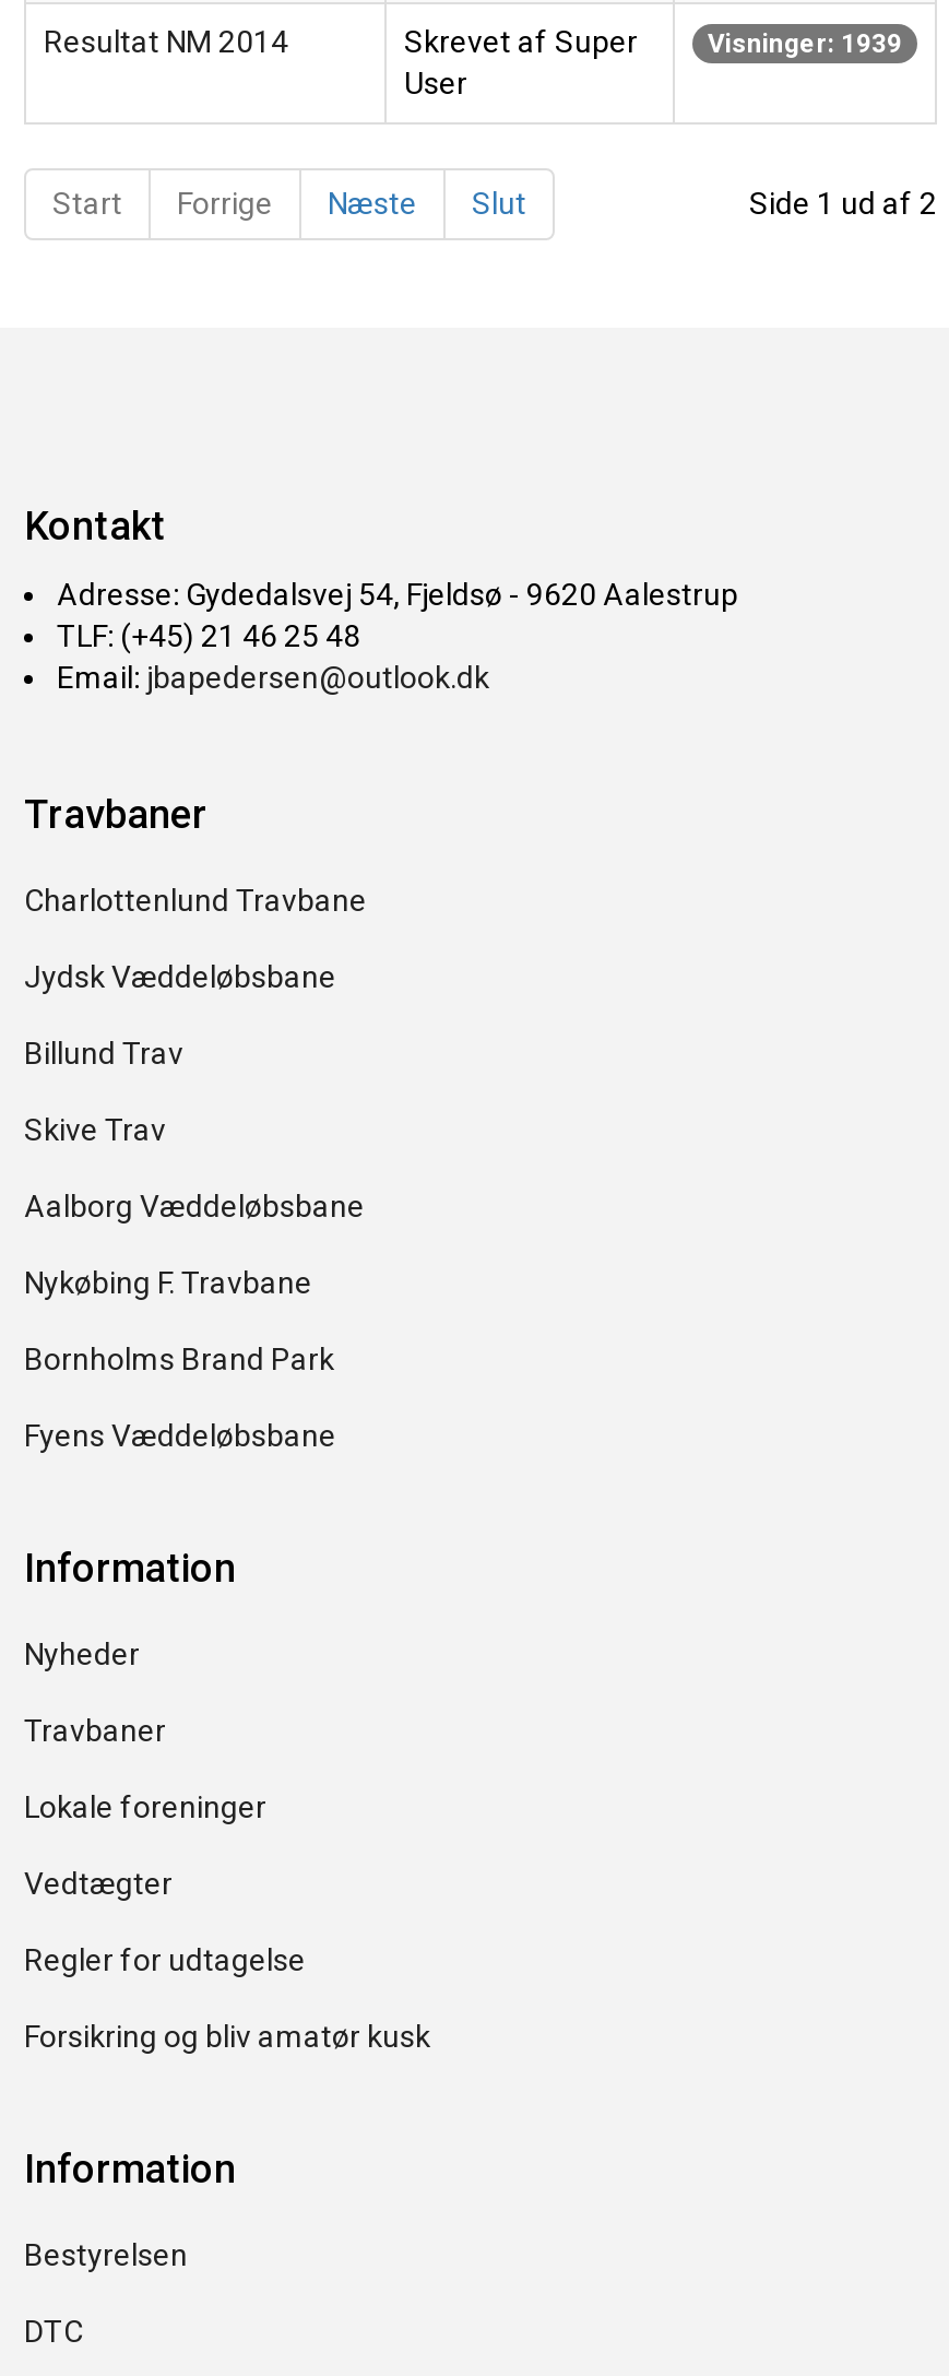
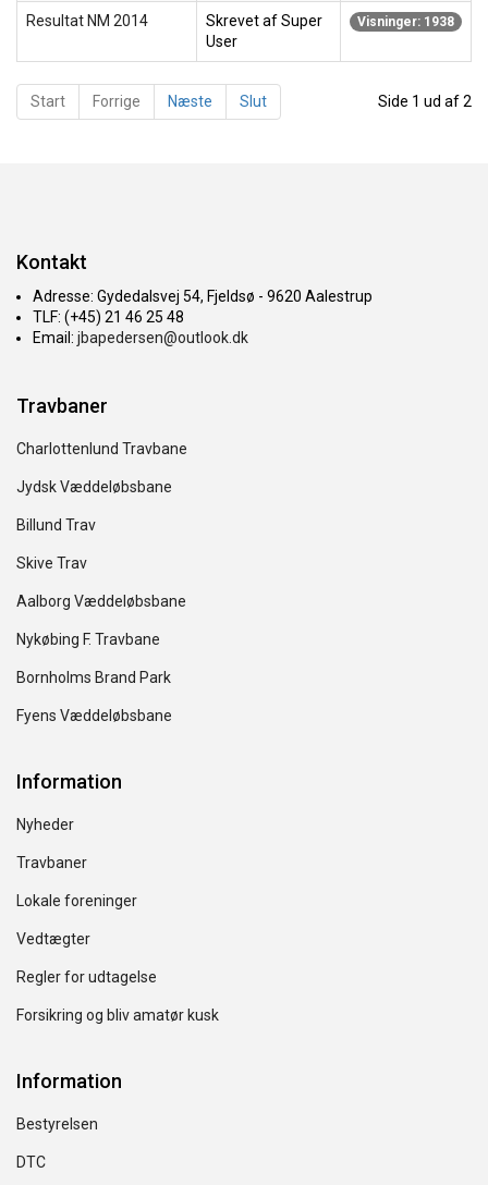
- Visninger: 1939
+ Visninger: 1938
